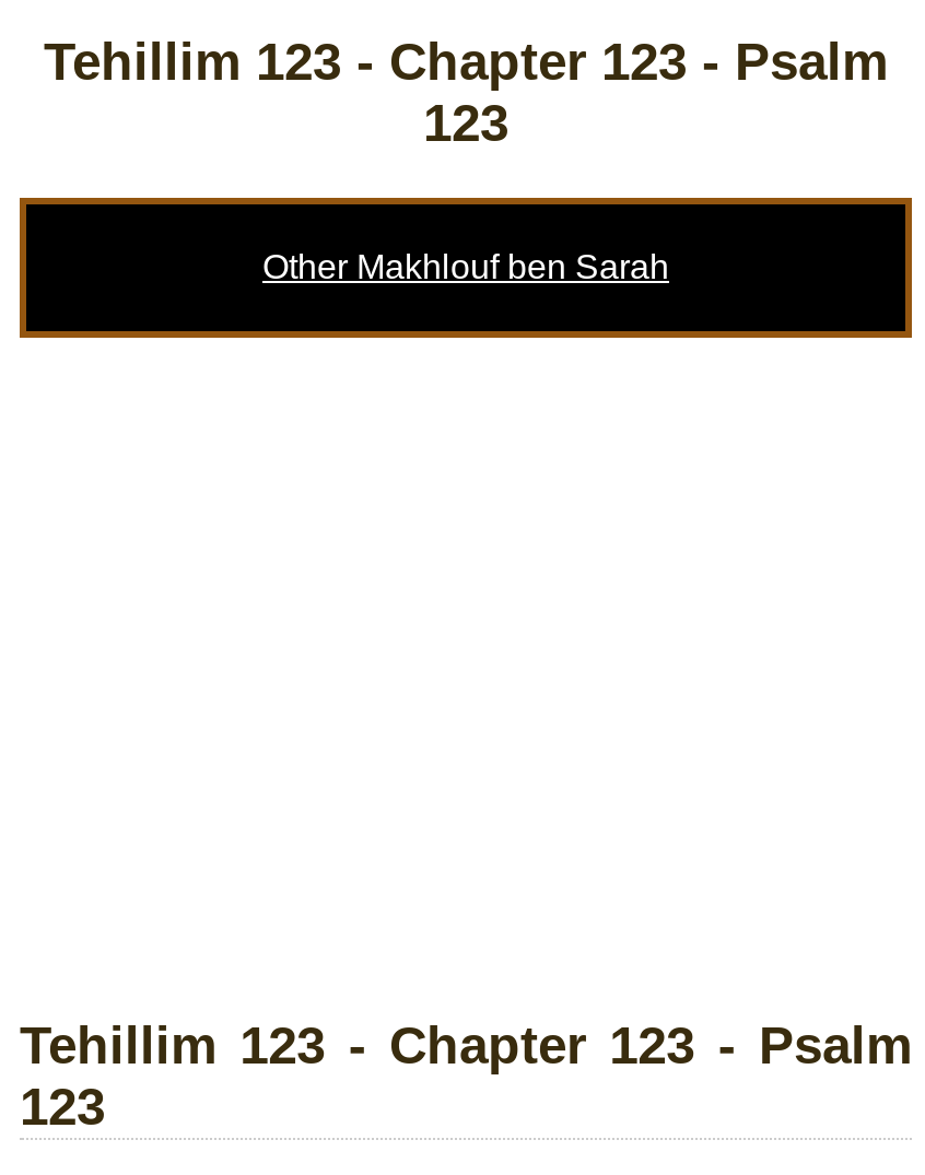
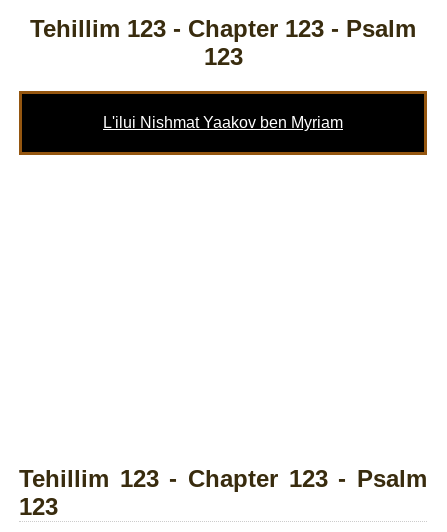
- Other Makhlouf ben Sarah
+ L'ilui Nishmat Yaakov ben Myriam
